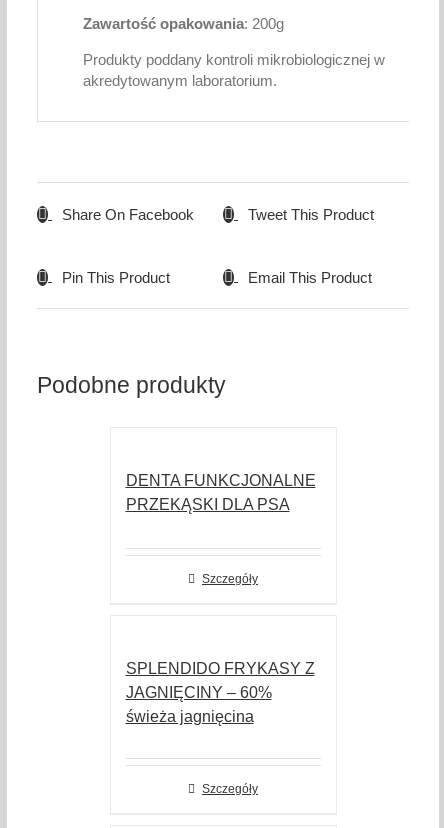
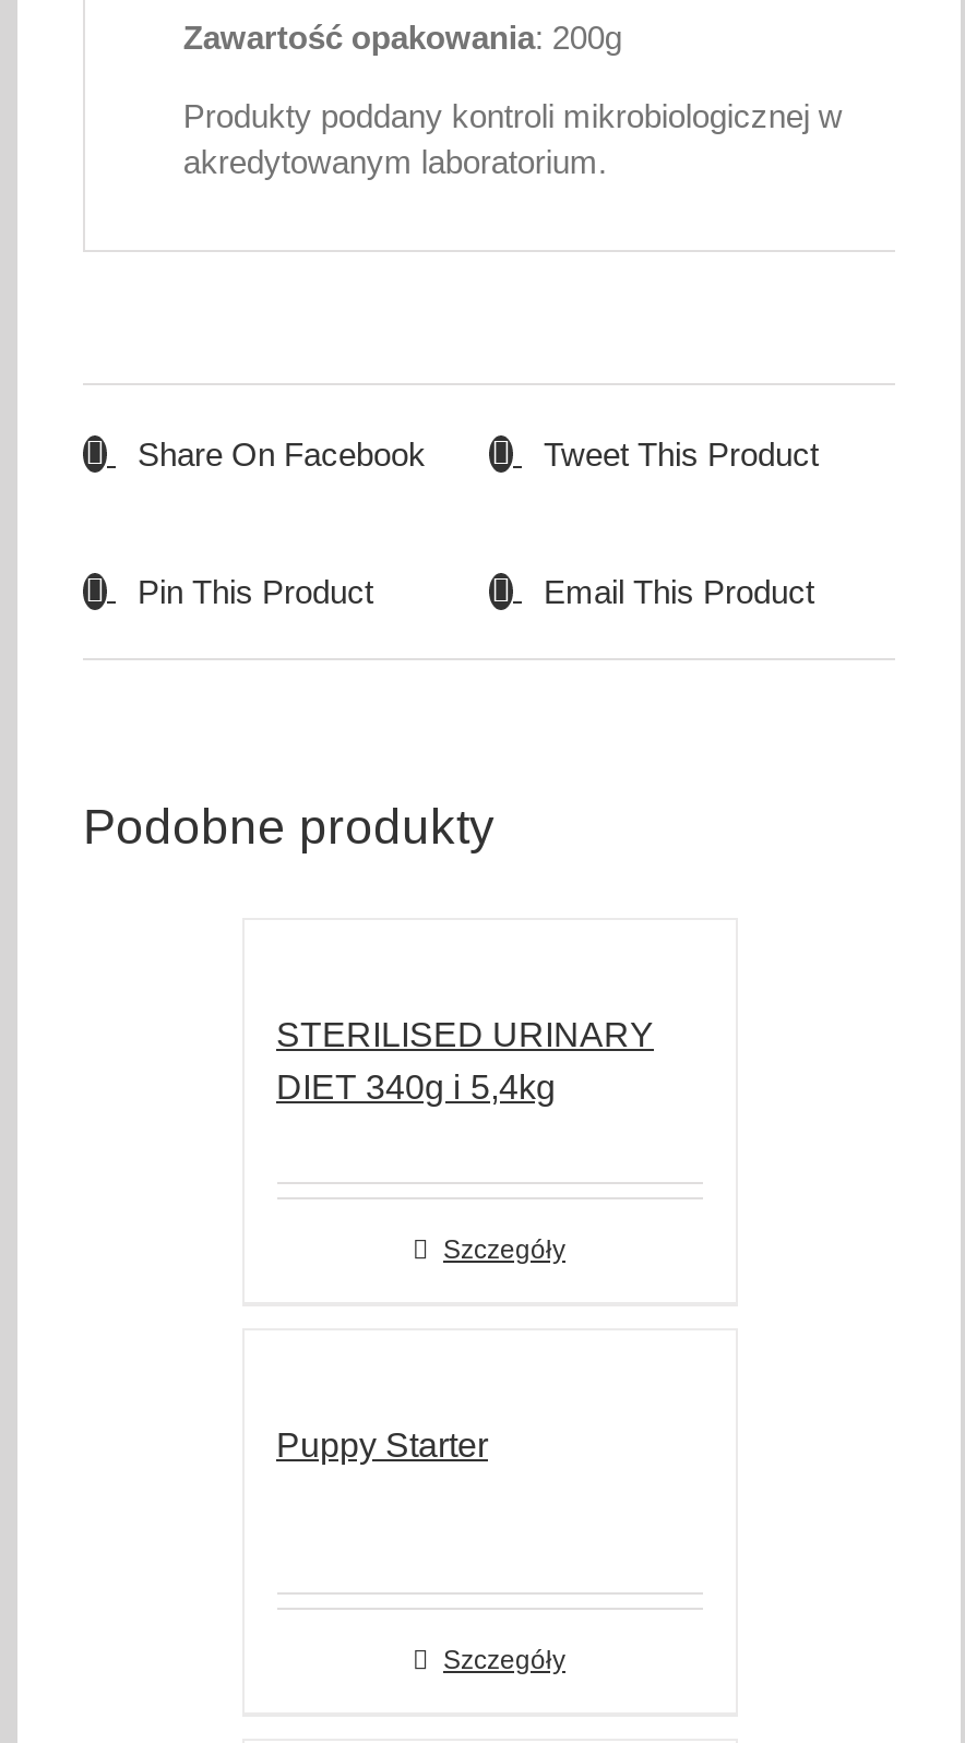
- DENTA FUNKCJONALNE
- PRZEKĄSKI DLA PSA
+ STERILISED URINARY
+ DIET 340g i 5,4kg

- SPLENDIDO FRYKASY Z
- JAGNIĘCINY – 60%
- świeża jagnięcina
+ Puppy Starter
